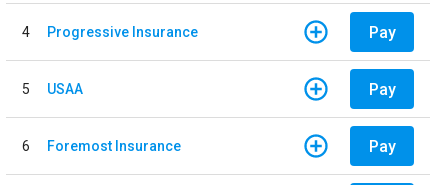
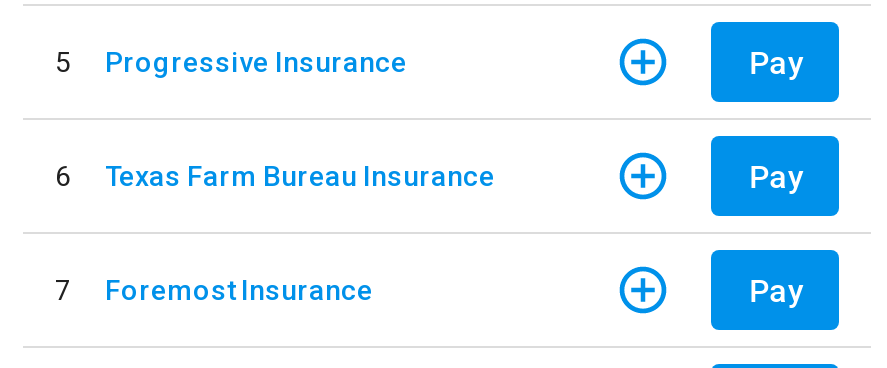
- 4 Progressive Insurance
+ 5 Progressive Insurance

- 5
- USAA
+ 6
+ Texas Farm Bureau Insurance

- 6 Foremost Insurance
+ 7 Foremost Insurance
